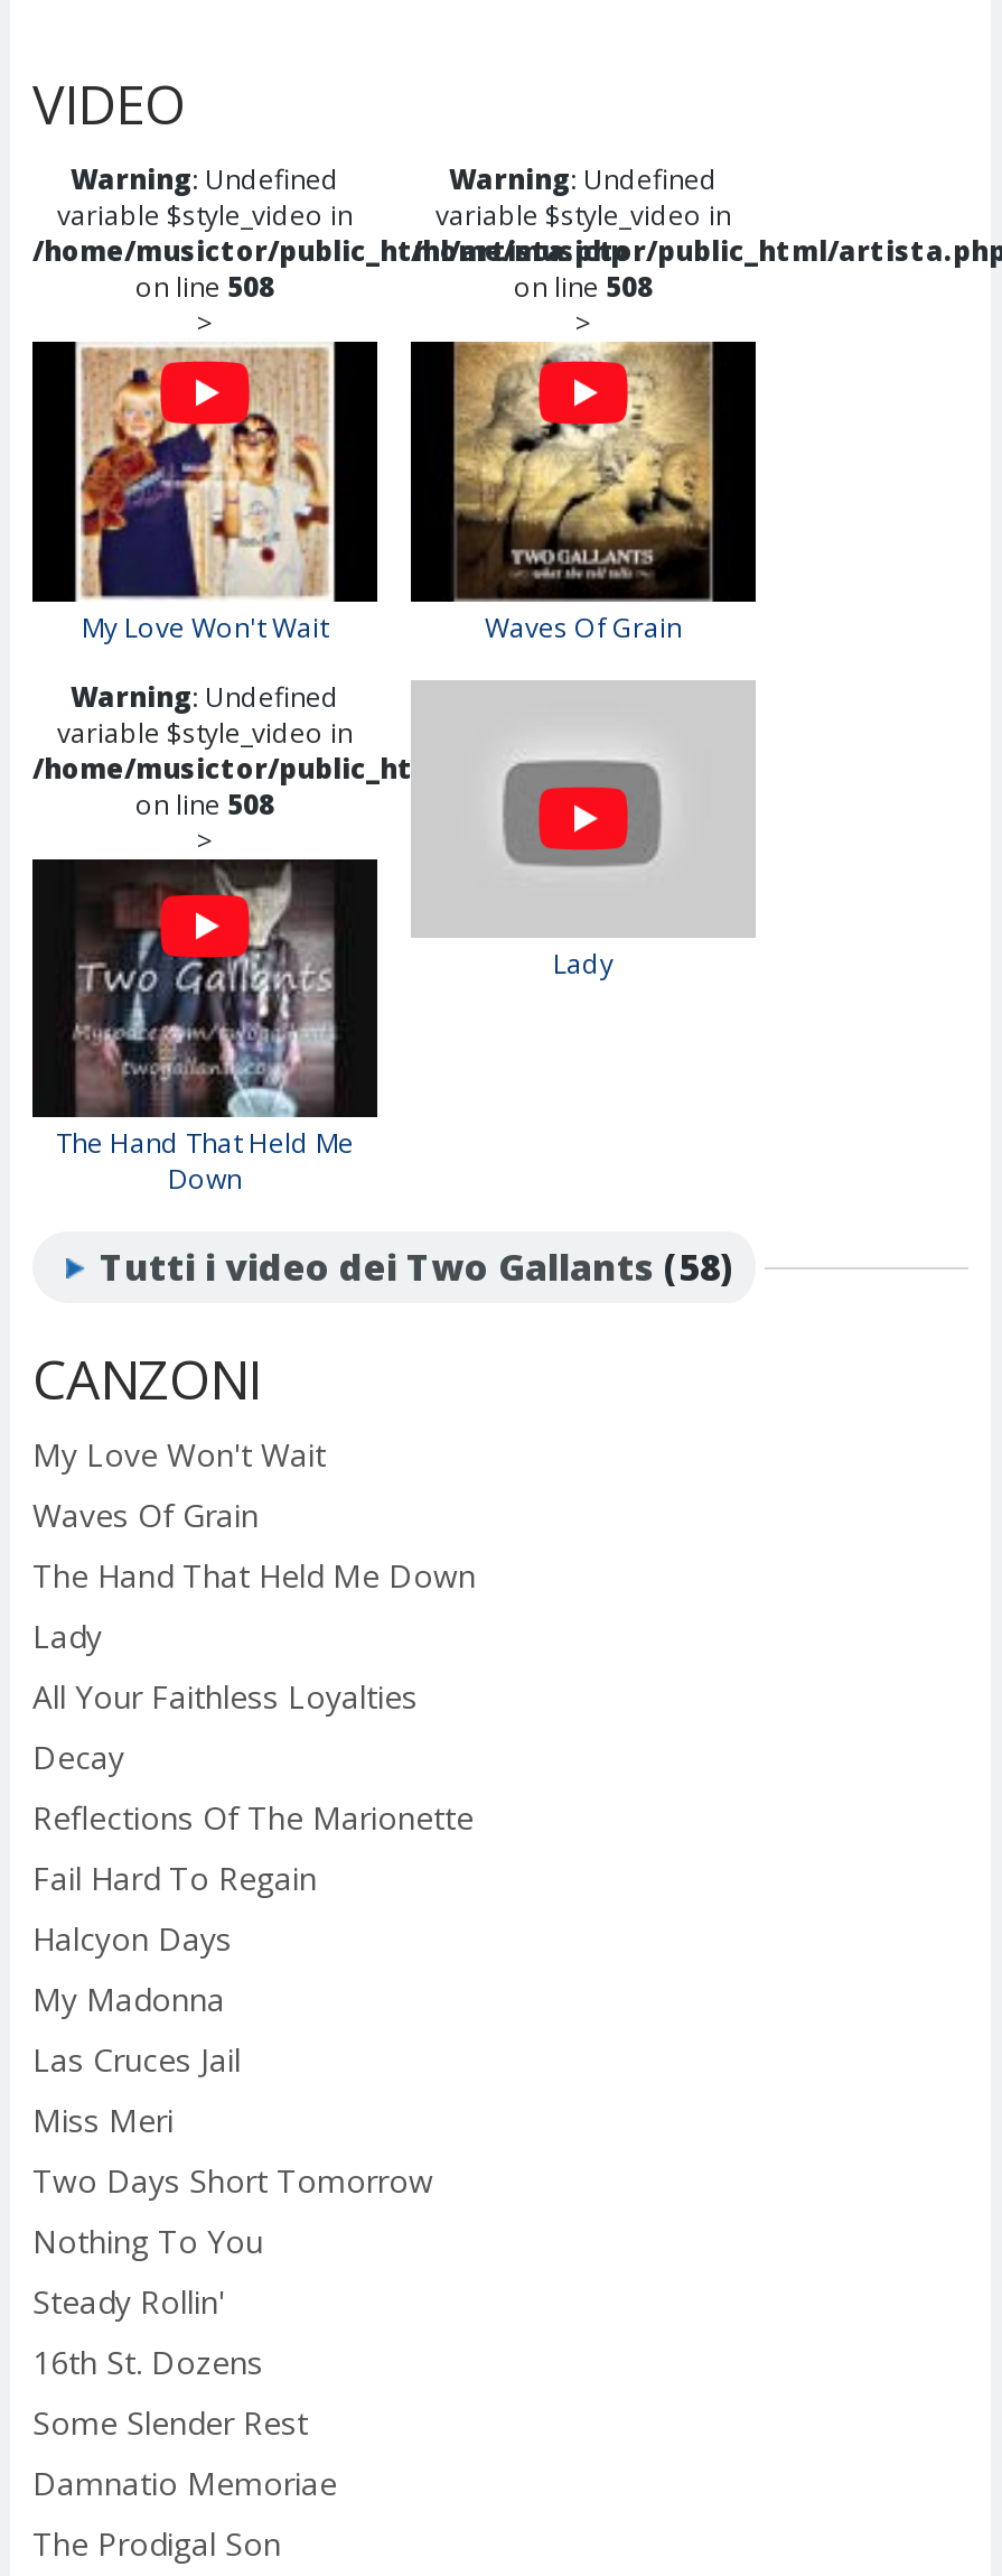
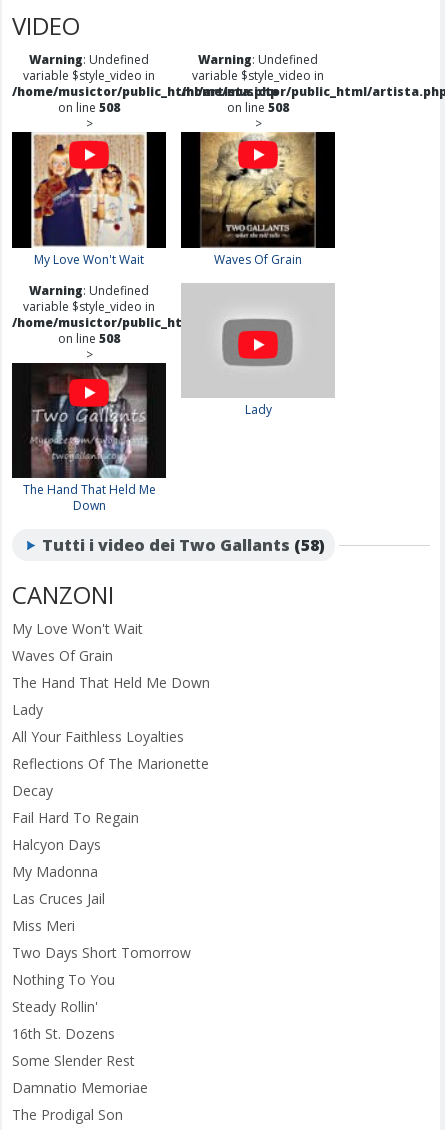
moved down: Decay

moved up: Reflections Of The Marionette
